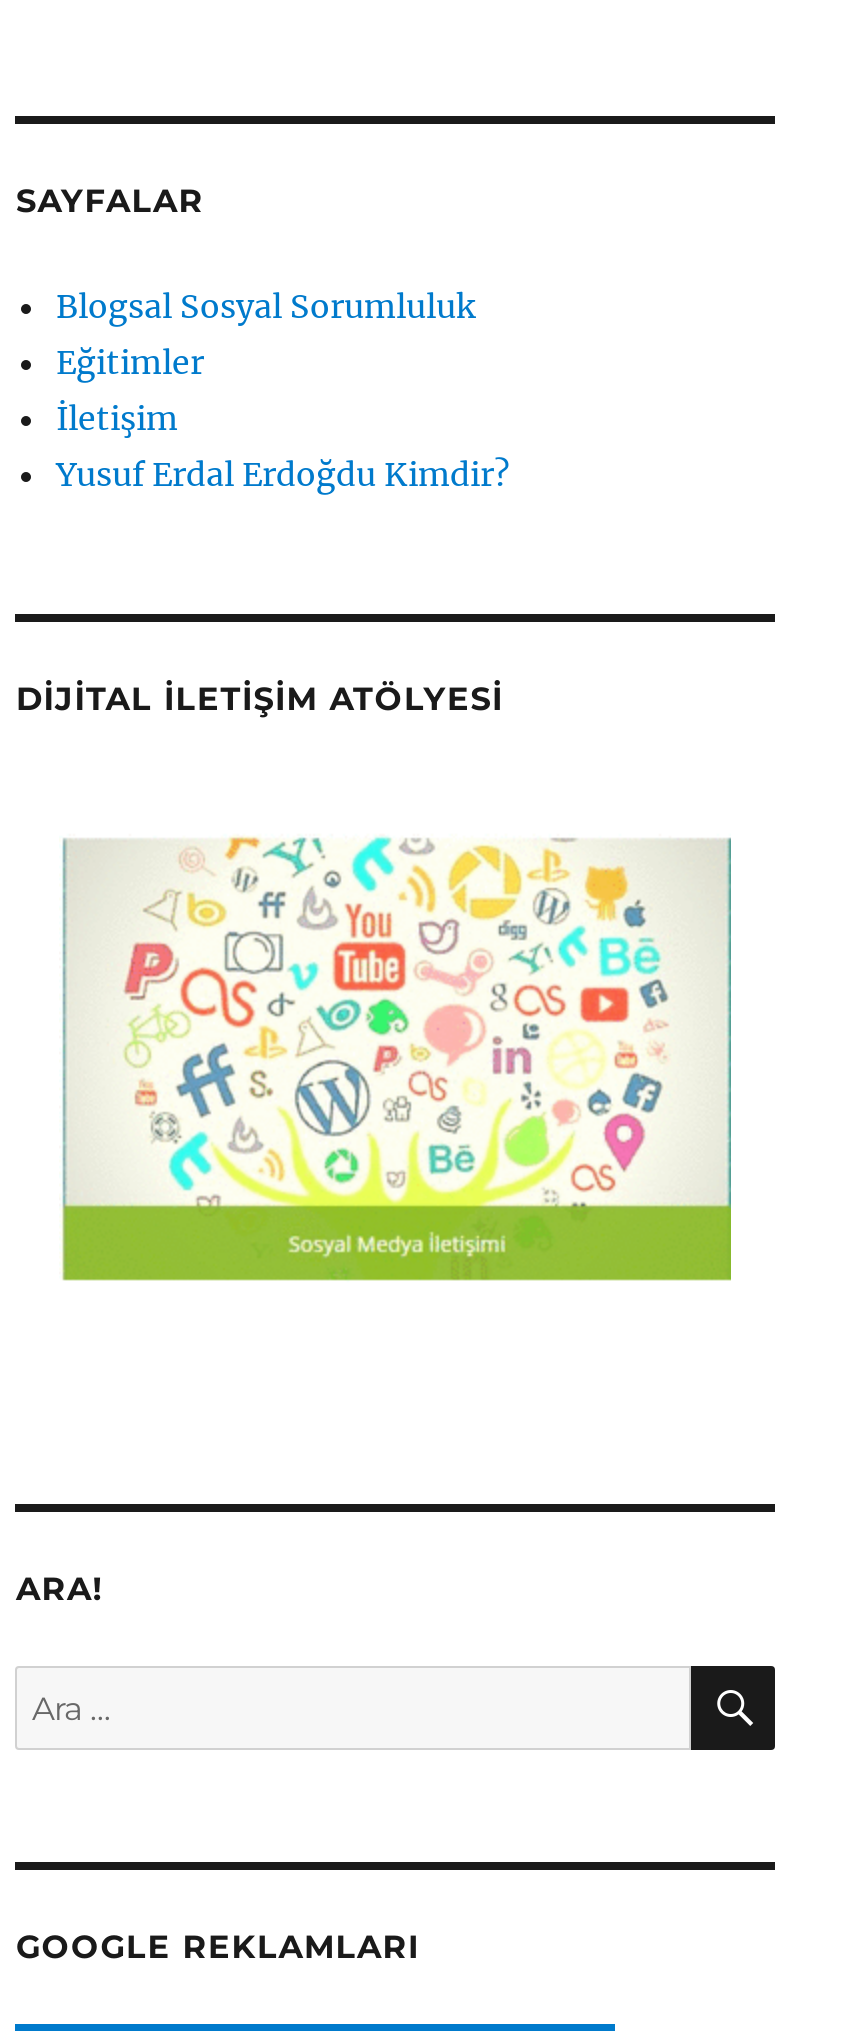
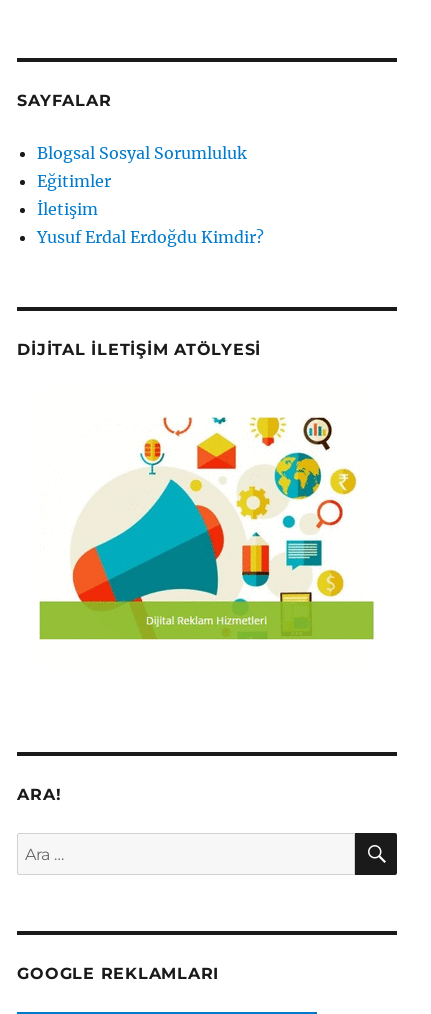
- [image]
+ [image]
